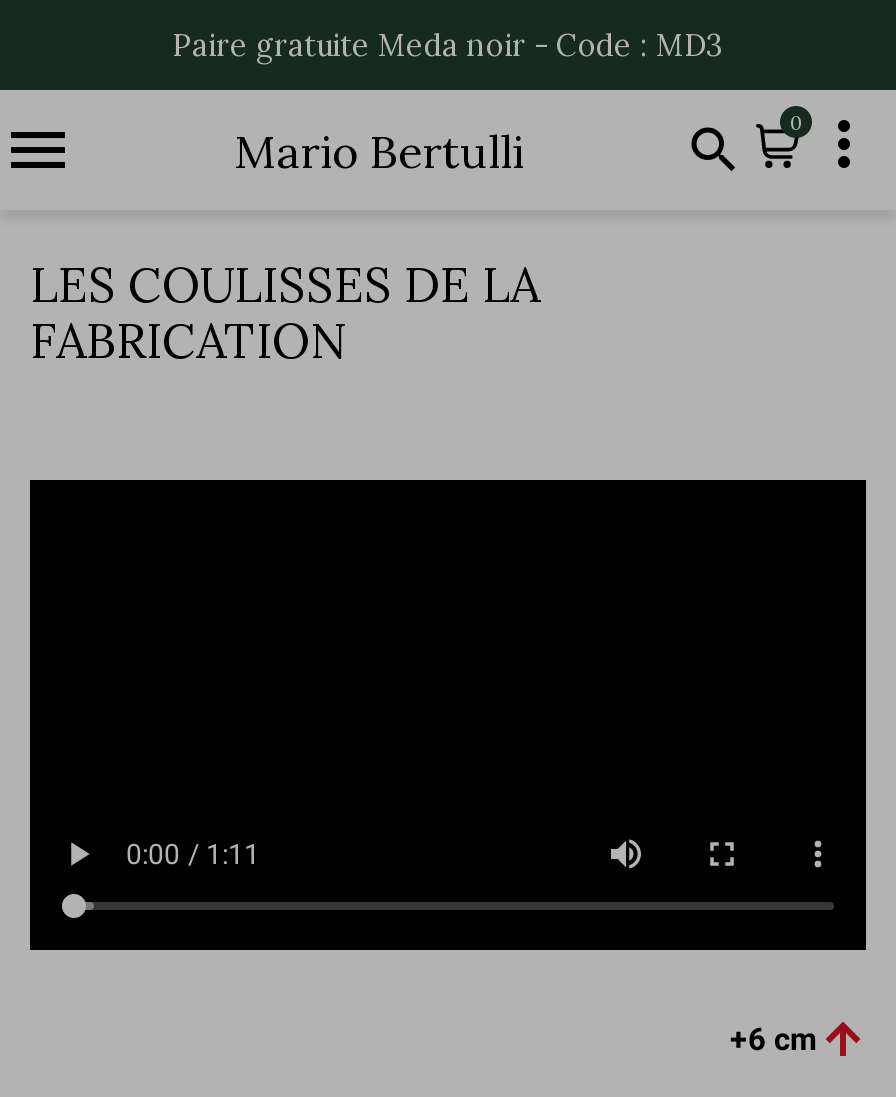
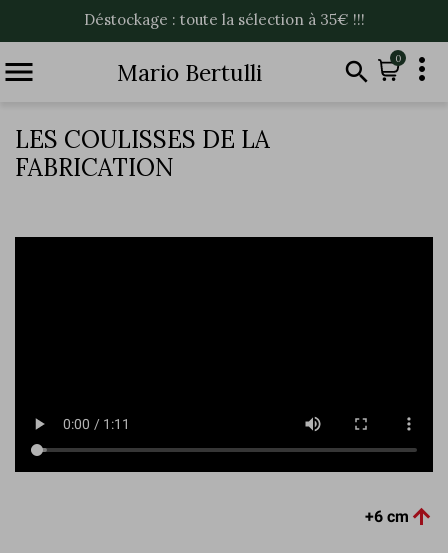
- Paire gratuite Meda noir - Code : MD3
+ Déstockage : toute la sélection à 35€ !!!
